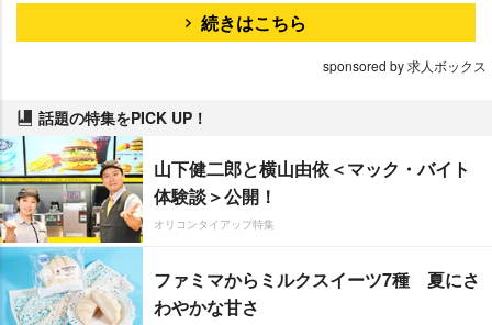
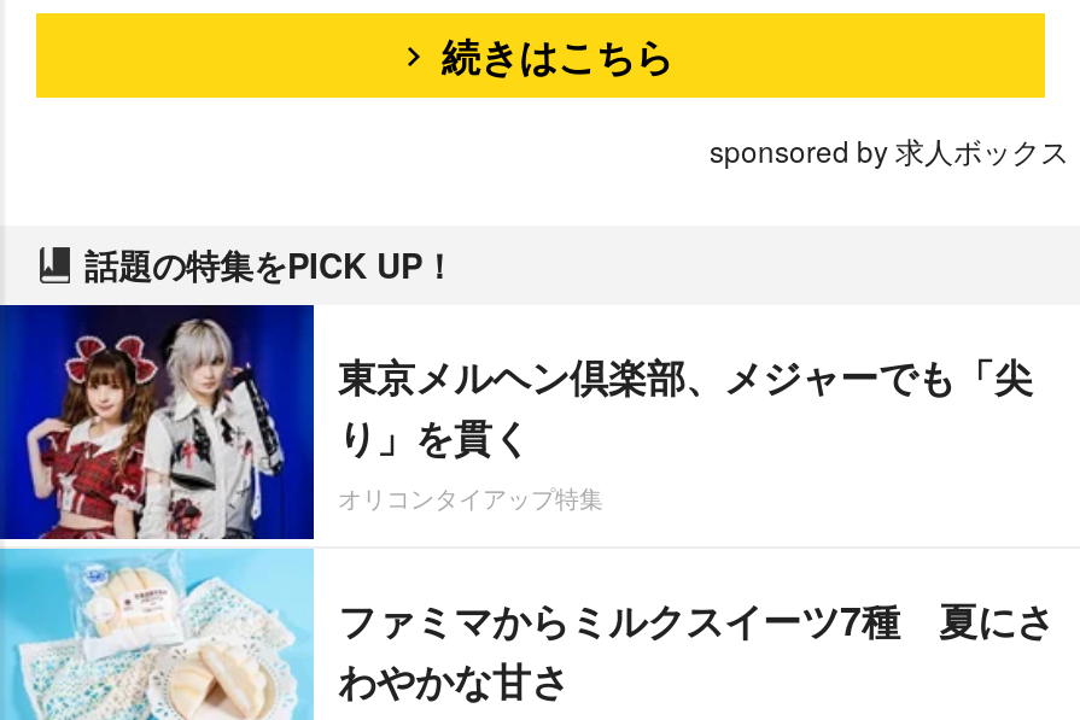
- [image]
- 山下健二郎と横山由依＜マック・バイト
- 体験談＞公開！
+ [image]
+ 東京メルヘン倶楽部、メジャーでも「尖
+ り」を貫く
